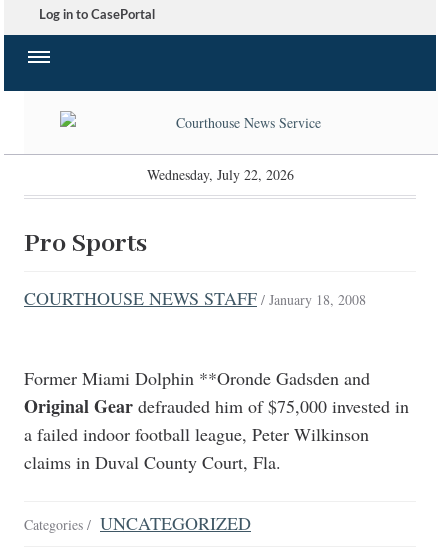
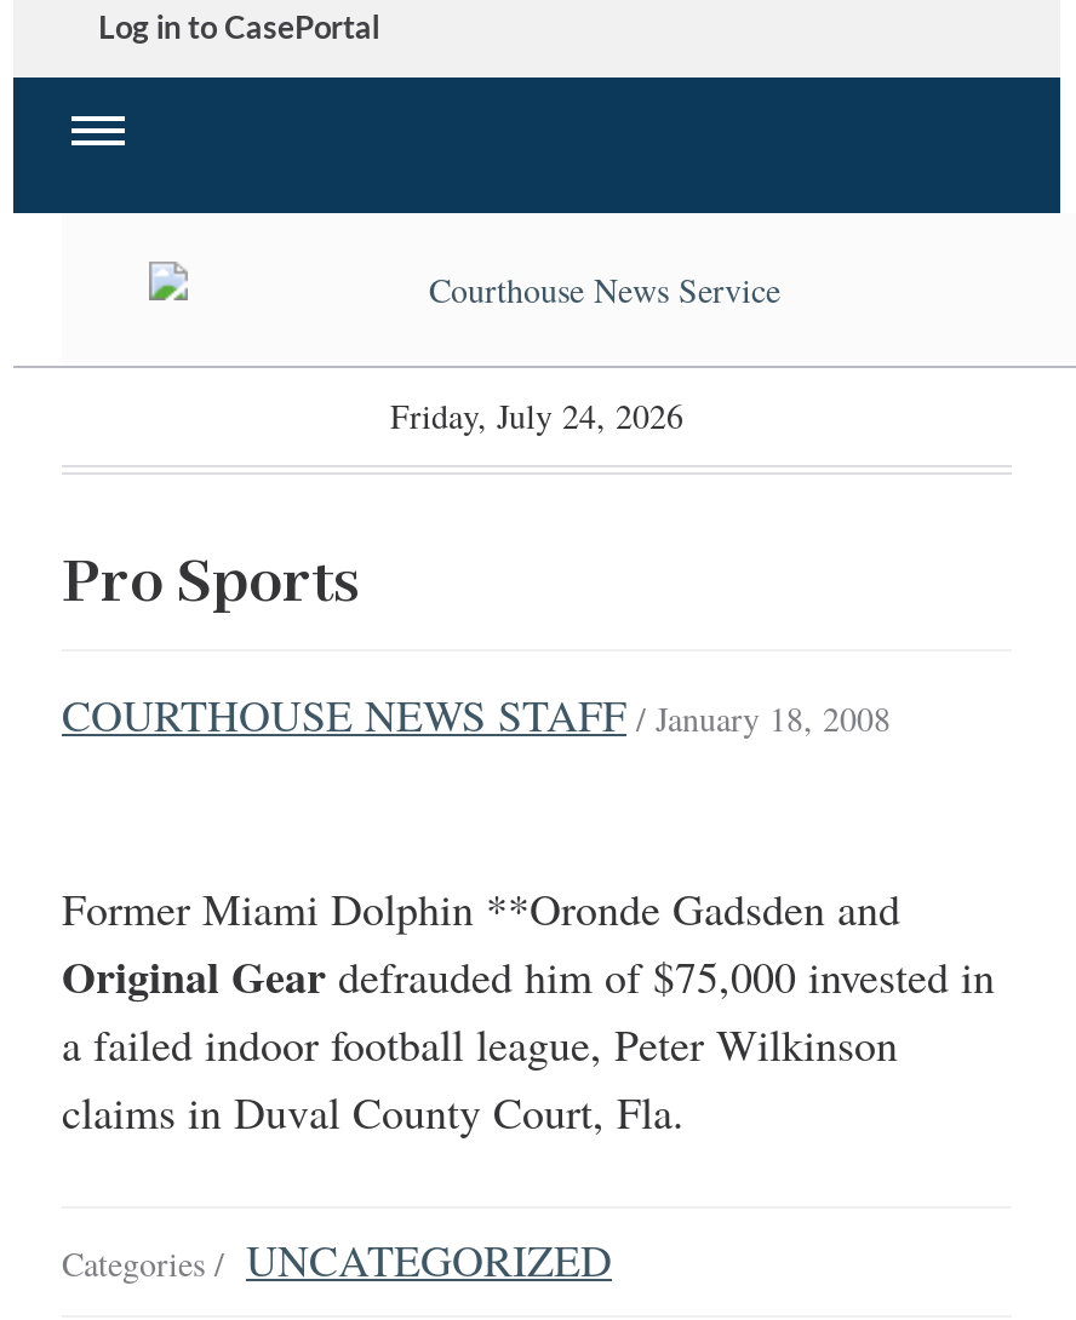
- Wednesday, July 22, 2026
+ Friday, July 24, 2026
